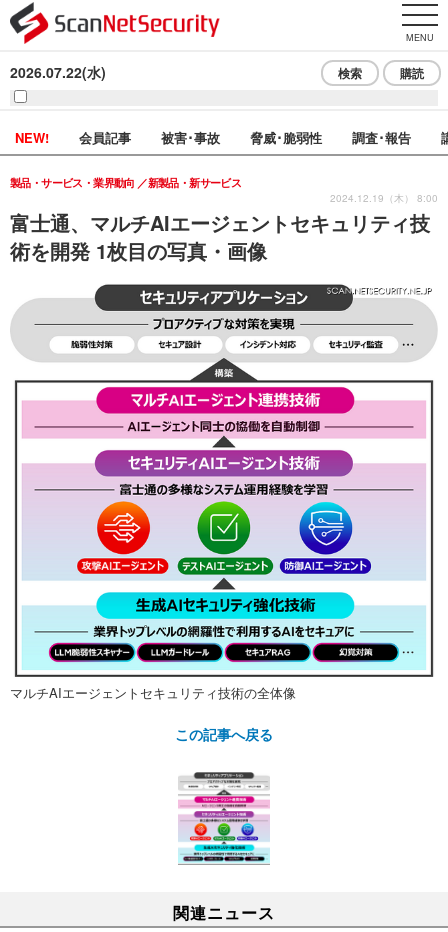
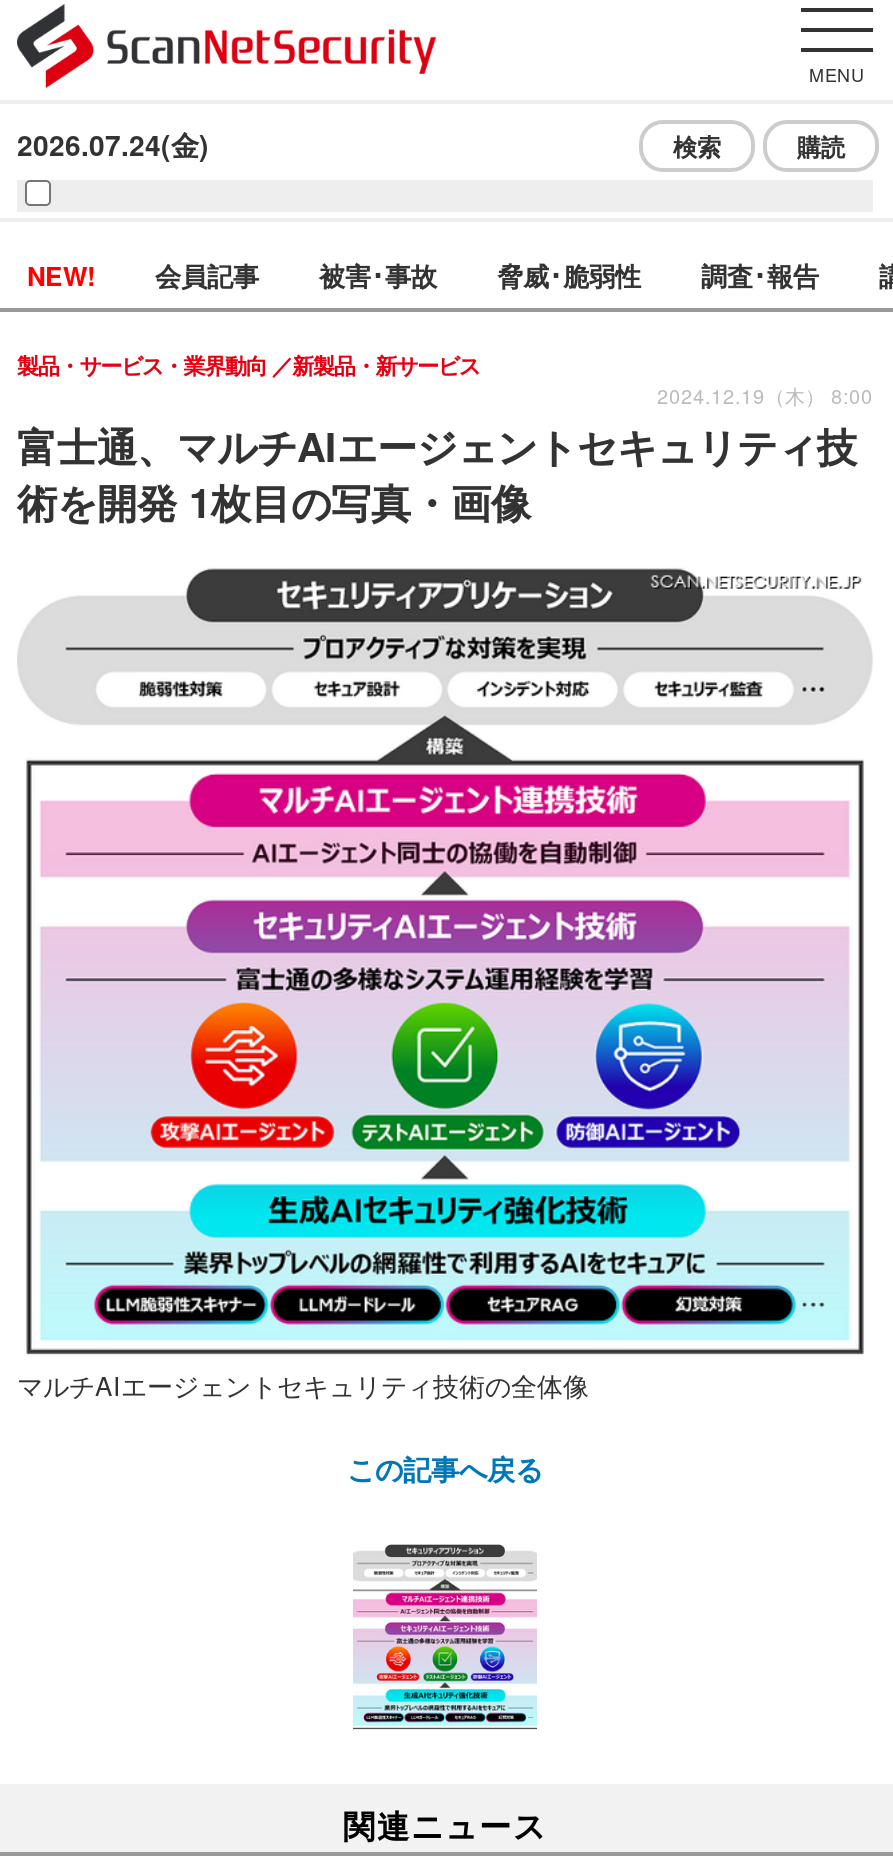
- 2026.07.22(水)
+ 2026.07.24(金)
